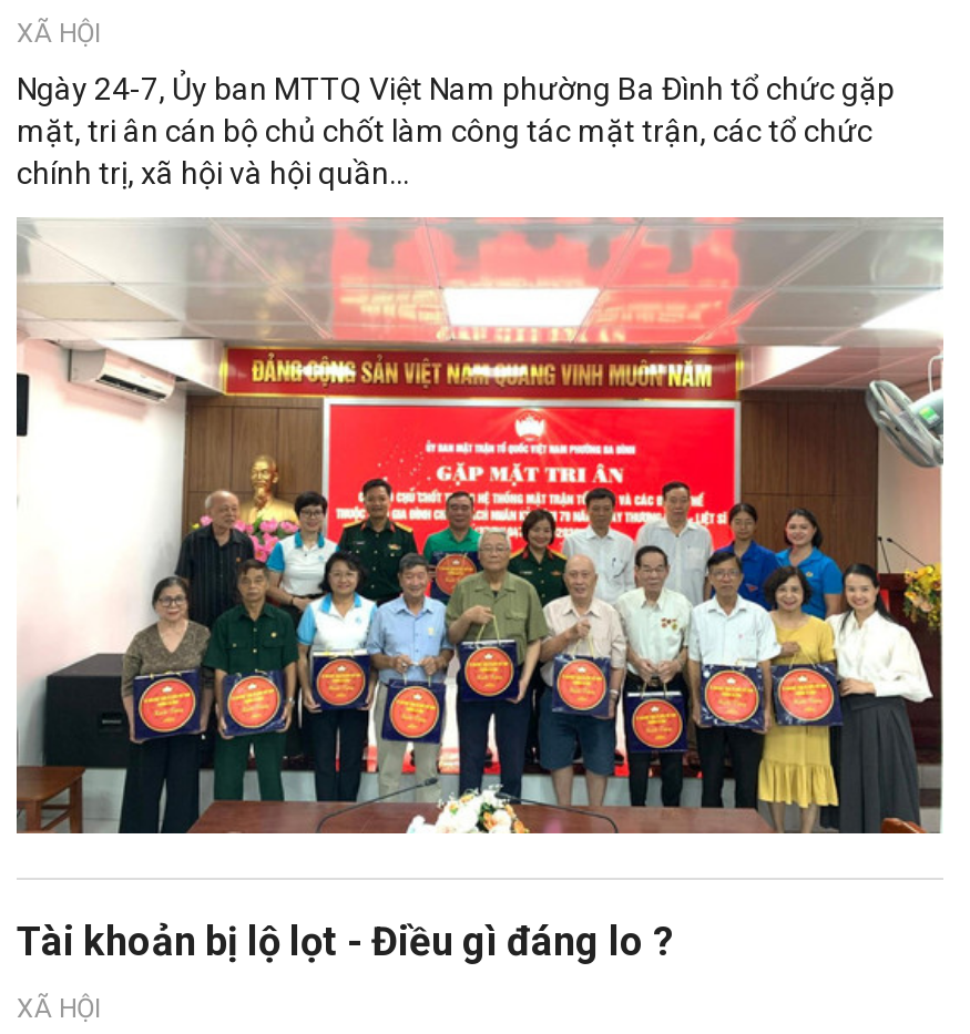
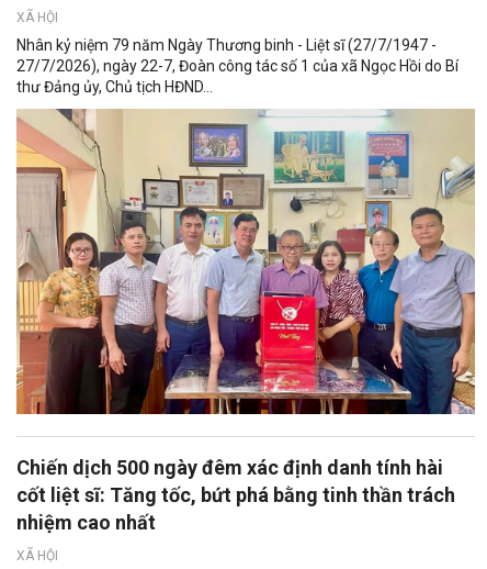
- Ngày 24-7, Ủy ban MTTQ Việt Nam phường Ba Đình tổ chức gặp
- mặt, tri ân cán bộ chủ chốt làm công tác mặt trận, các tổ chức
- chính trị, xã hội và hội quần...
+ Nhân kỷ niệm 79 năm Ngày Thương binh - Liệt sĩ (27/7/1947 -
+ 27/7/2026), ngày 22-7, Đoàn công tác số 1 của xã Ngọc Hồi do Bí
+ thư Đảng ủy, Chủ tịch HĐND...

- [image]
- Tài khoản bị lộ lọt - Điều gì đáng lo ?
+ [image]
+ Chiến dịch 500 ngày đêm xác định danh tính hài
+ cốt liệt sĩ: Tăng tốc, bứt phá bằng tinh thần trách
+ nhiệm cao nhất
